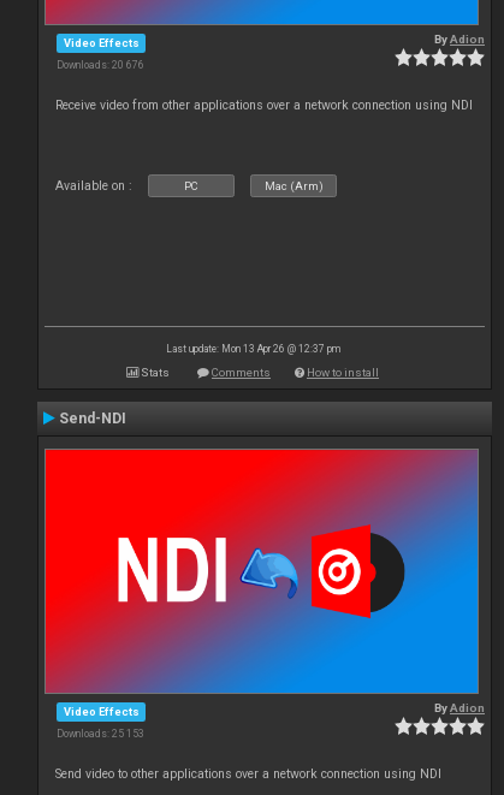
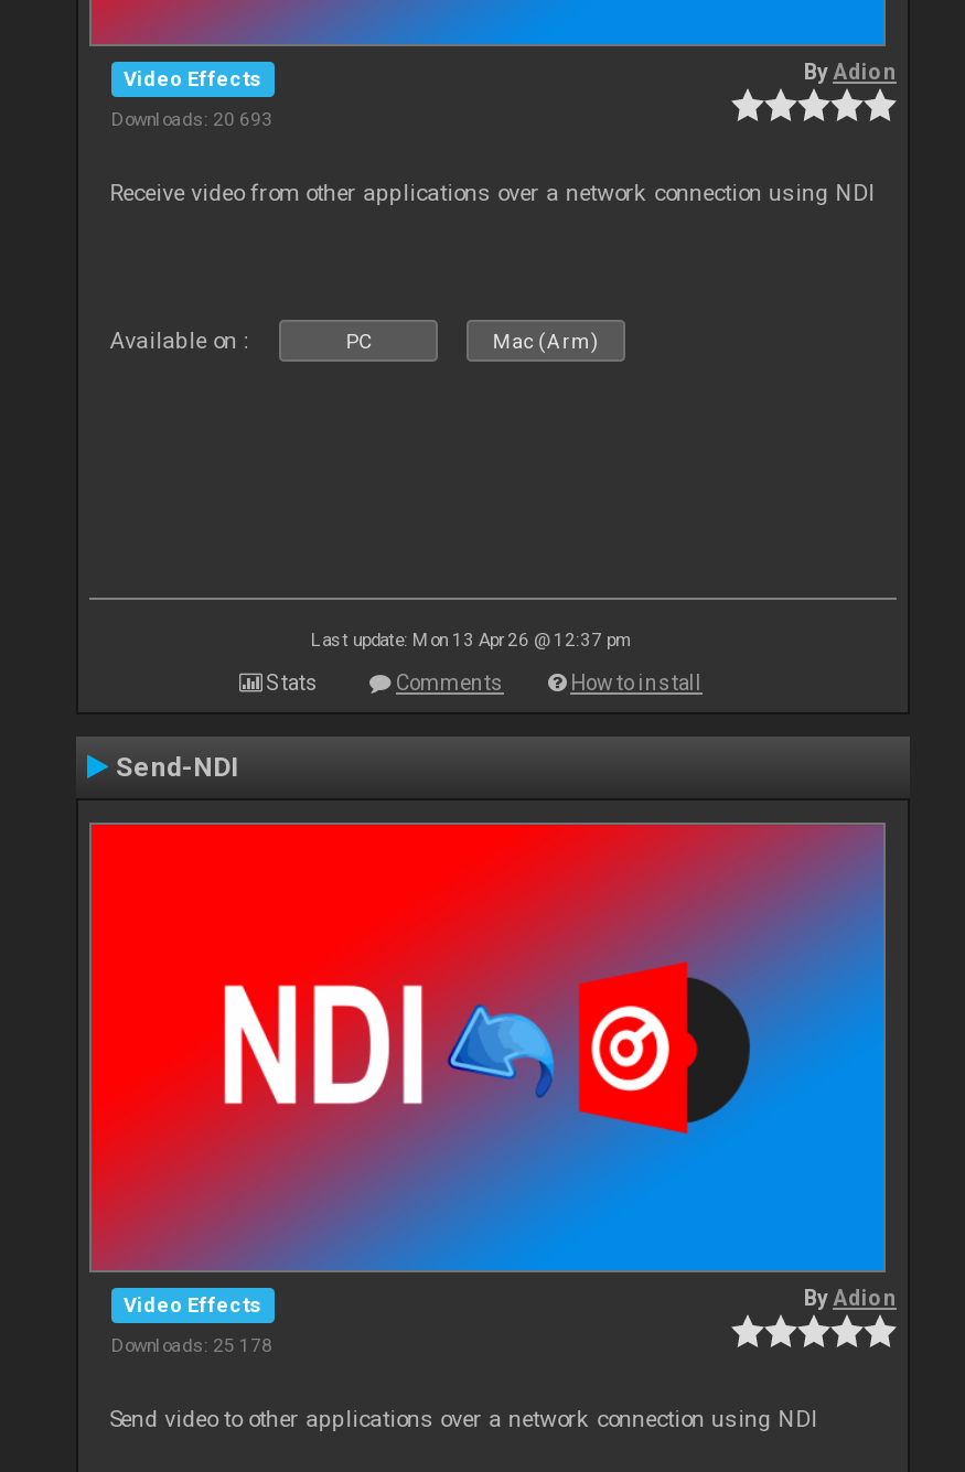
- Downloads: 20 676
+ Downloads: 20 693

- Downloads: 25 153
+ Downloads: 25 178
